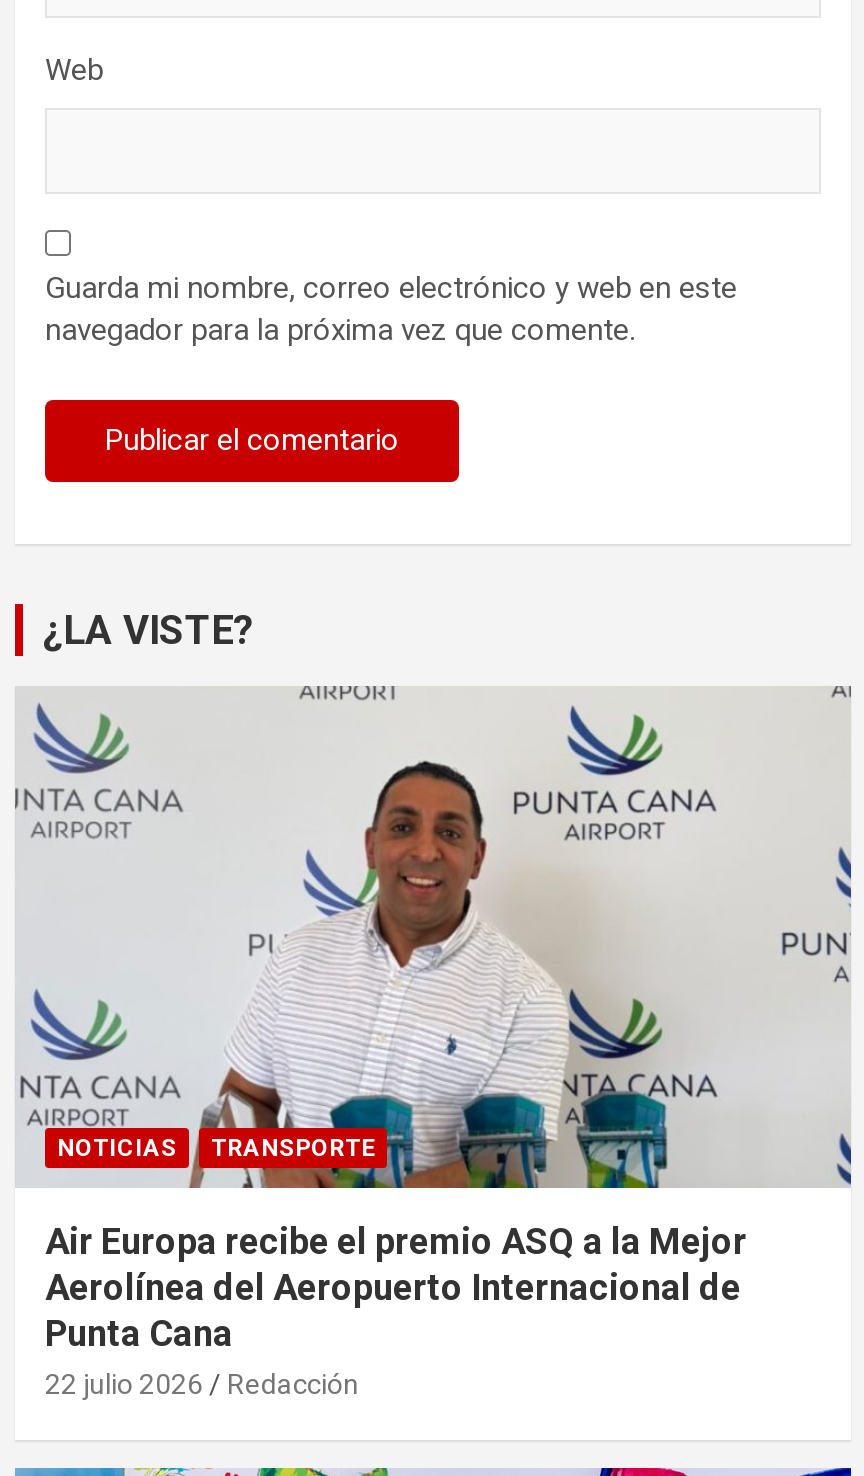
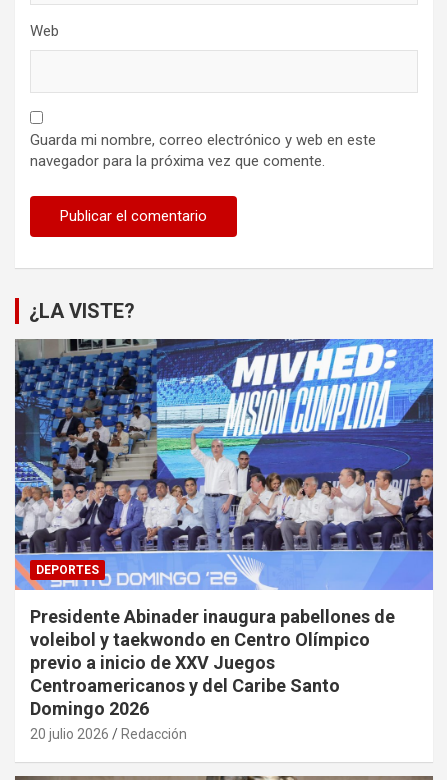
- [image]
- NOTICIAS
- TRANSPORTE
+ [image]
+ DEPORTES

- Air Europa recibe el premio ASQ a la Mejor
- Aerolínea del Aeropuerto Internacional de
- Punta Cana
- 22 julio 2026
+ Presidente Abinader inaugura pabellones de
+ voleibol y taekwondo en Centro Olímpico
+ previo a inicio de XXV Juegos
+ Centroamericanos y del Caribe Santo
+ Domingo 2026
+ 20 julio 2026
